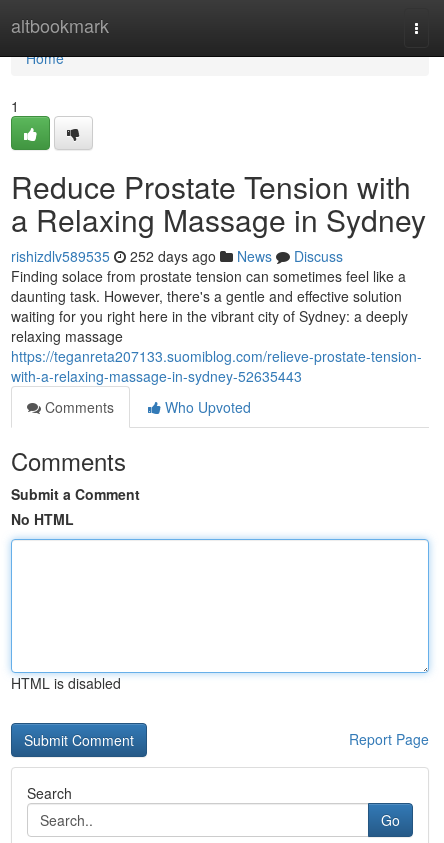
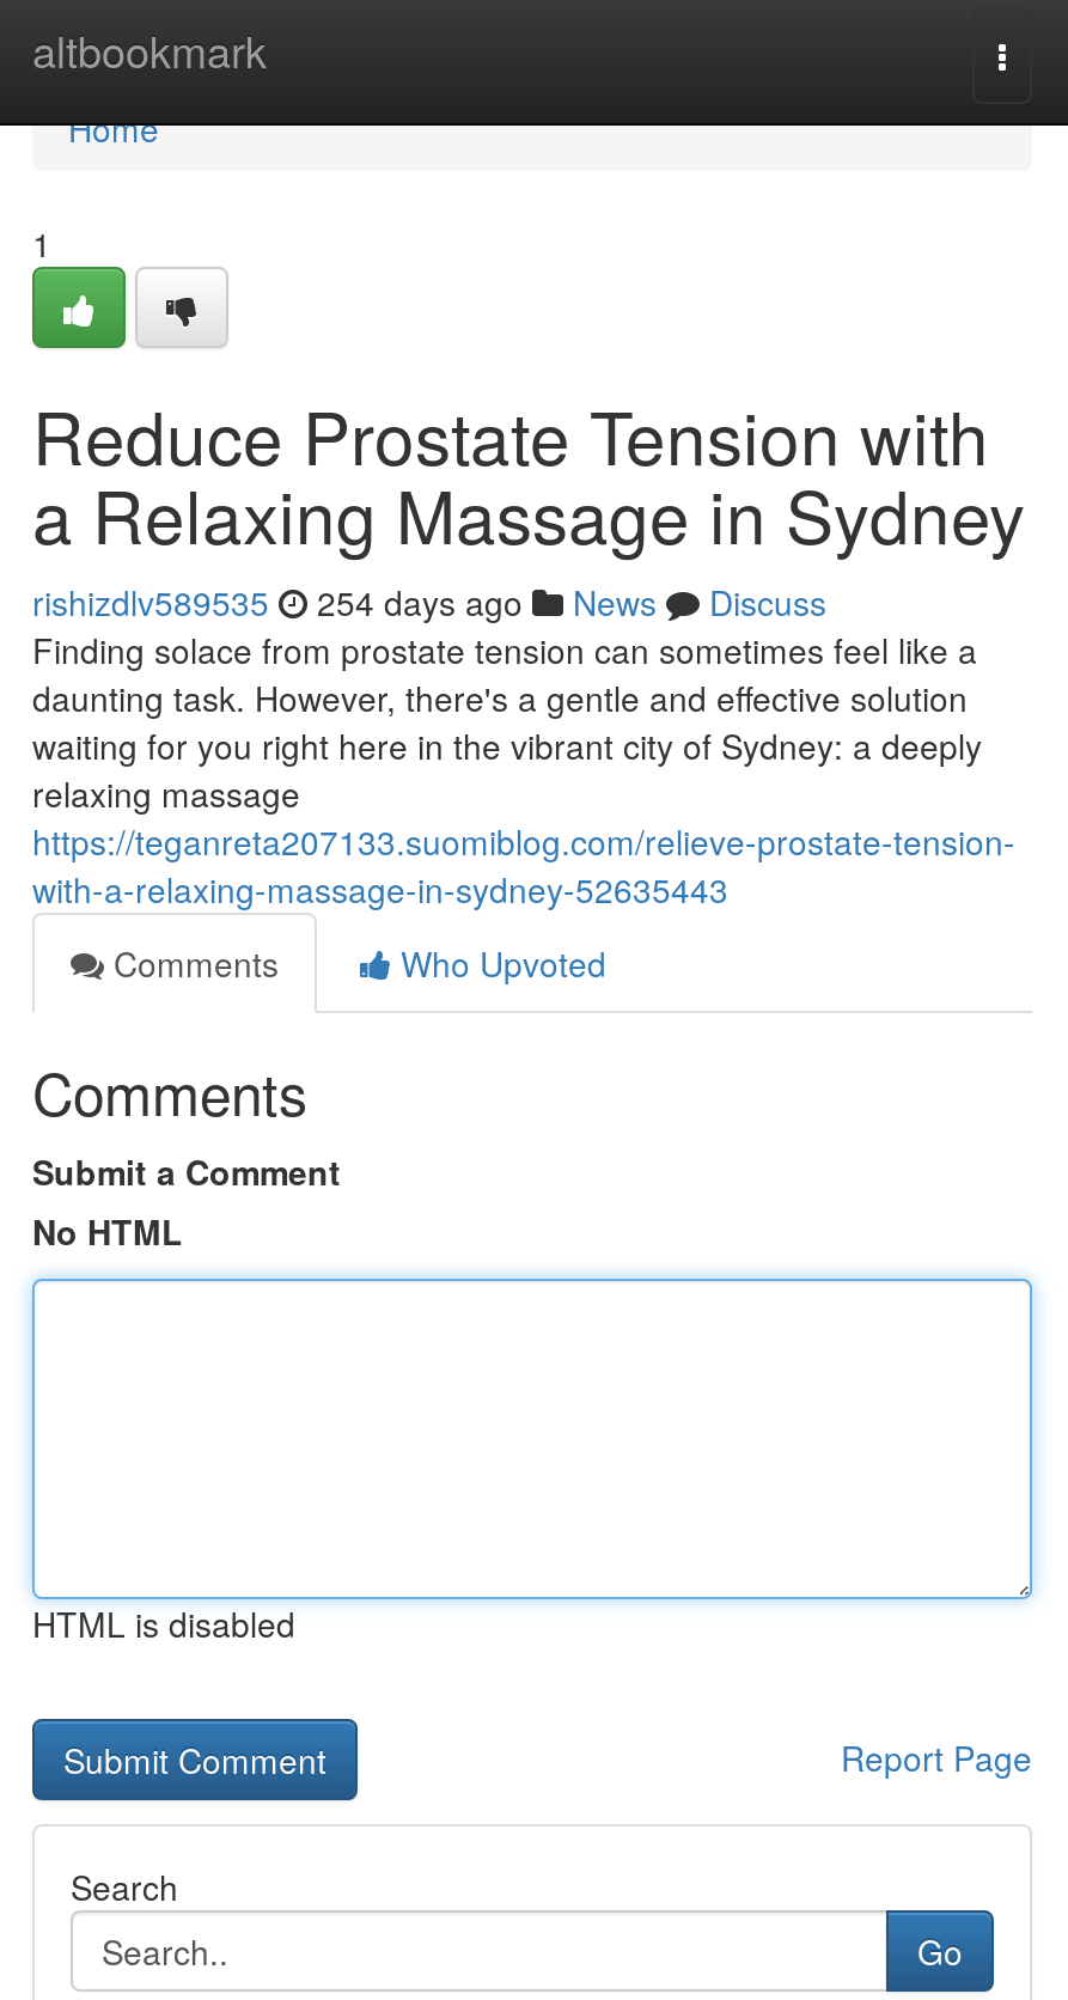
- rishizdlv589535 252 days ago News Discuss
+ rishizdlv589535 254 days ago News Discuss
